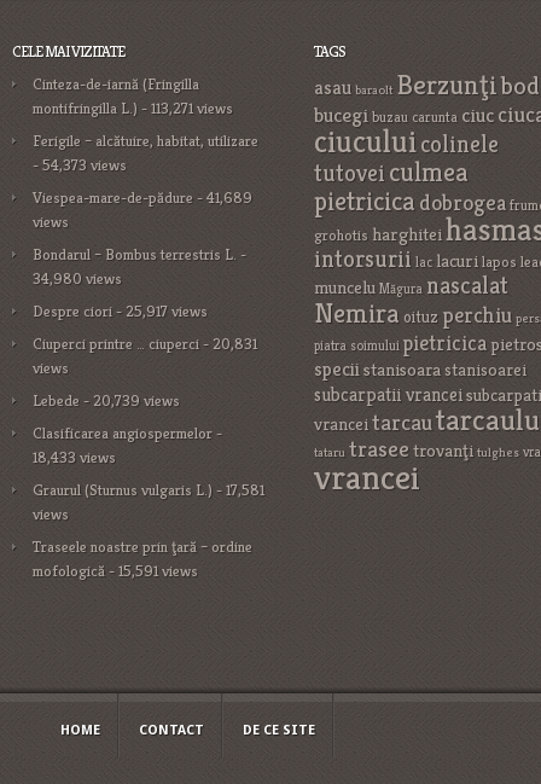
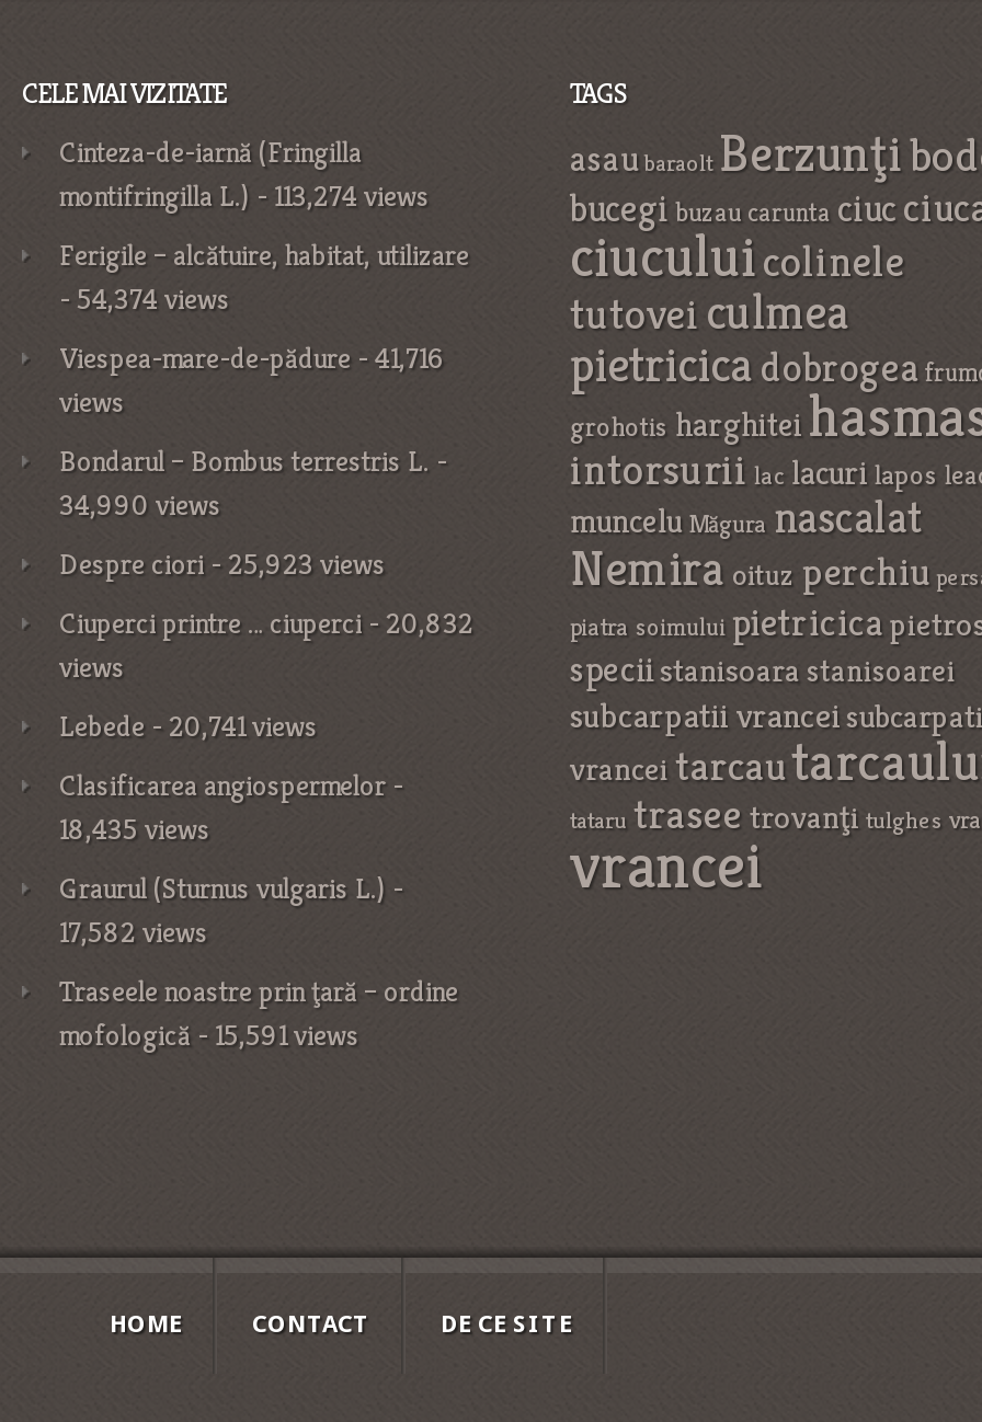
- montifringilla L.) - 113,271 views
+ montifringilla L.) - 113,274 views

- - 54,373 views
+ - 54,374 views

- Viespea-mare-de-pădure - 41,689
+ Viespea-mare-de-pădure - 41,716

- 34,980 views
+ 34,990 views

- Despre ciori - 25,917 views
+ Despre ciori - 25,923 views

- Ciuperci printre … ciuperci - 20,831
+ Ciuperci printre … ciuperci - 20,832

- Lebede - 20,739 views
+ Lebede - 20,741 views

- 18,433 views
+ 18,435 views

- Graurul (Sturnus vulgaris L.) - 17,581
- views
+ Graurul (Sturnus vulgaris L.) -
+ 17,582 views
